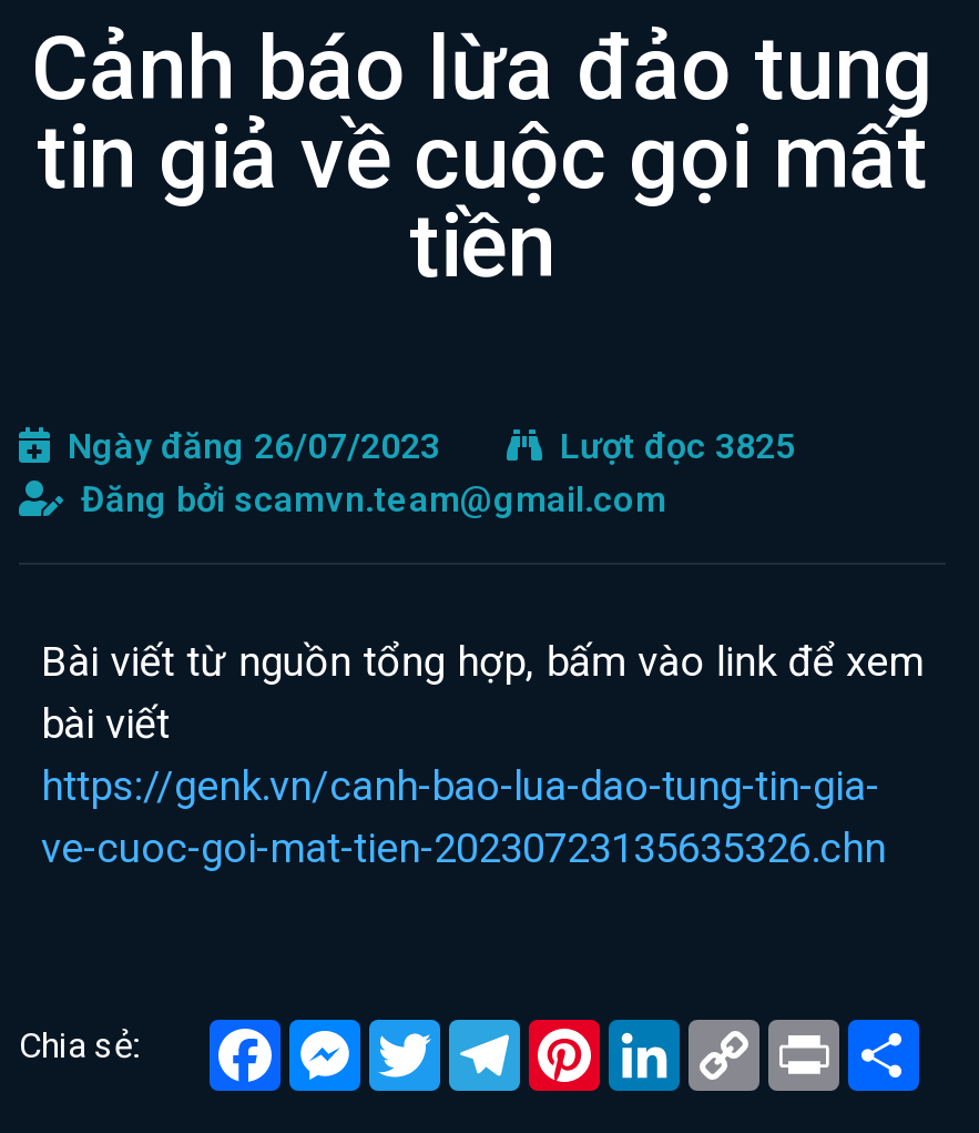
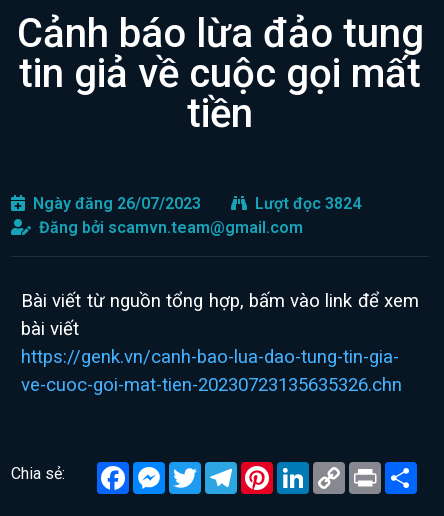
- Lượt đọc 3825
+ Lượt đọc 3824
